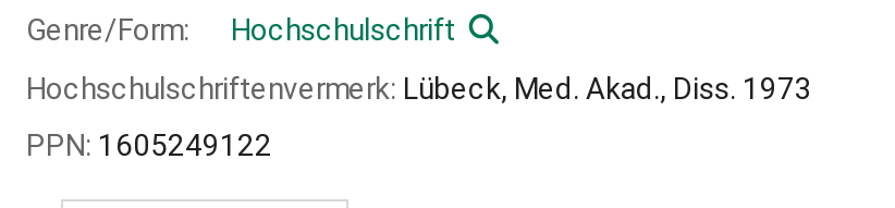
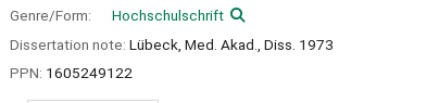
- Hochschulschriftenvermerk: Lübeck, Med. Akad., Diss. 1973
+ Dissertation note: Lübeck, Med. Akad., Diss. 1973
